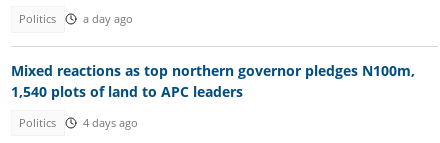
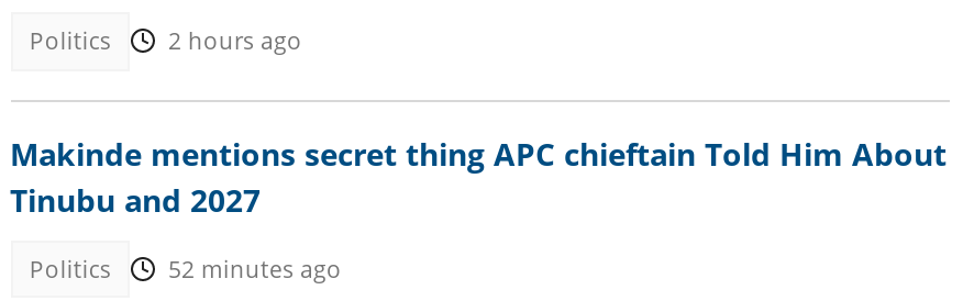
- a day ago
+ 2 hours ago

- Mixed reactions as top northern governor pledges N100m,
- 1,540 plots of land to APC leaders
+ Makinde mentions secret thing APC chieftain Told Him About
+ Tinubu and 2027

- Politics 4 days ago
+ Politics 52 minutes ago
